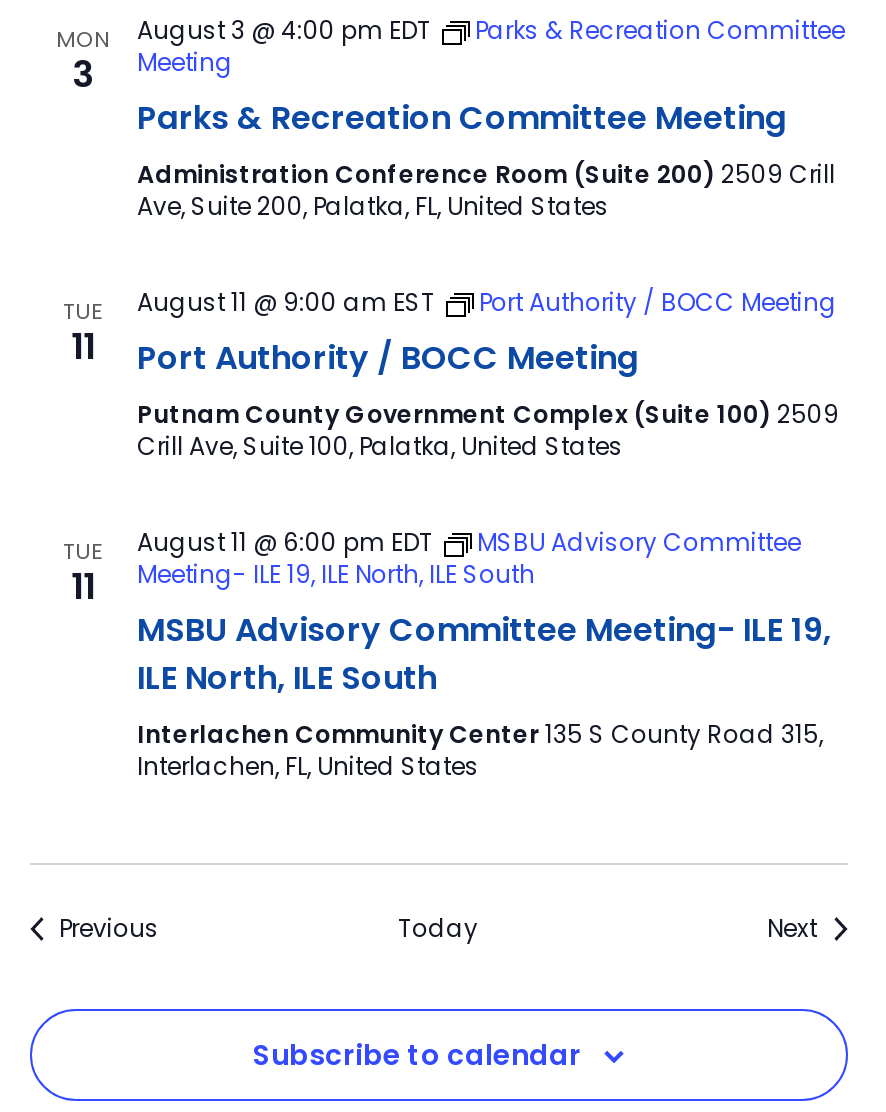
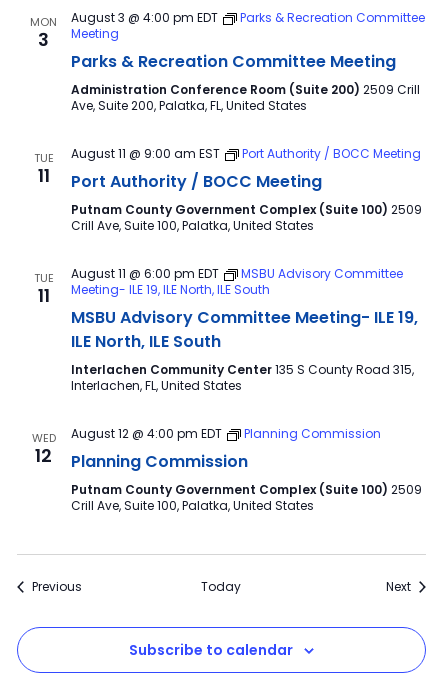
+ WED
+ 12

+ August 12 @ 4:00 pm EDT
+ Planning Commission
+ Planning Commission
+ Putnam County Government Complex (Suite 100) 2509
+ Crill Ave, Suite 100, Palatka, United States
